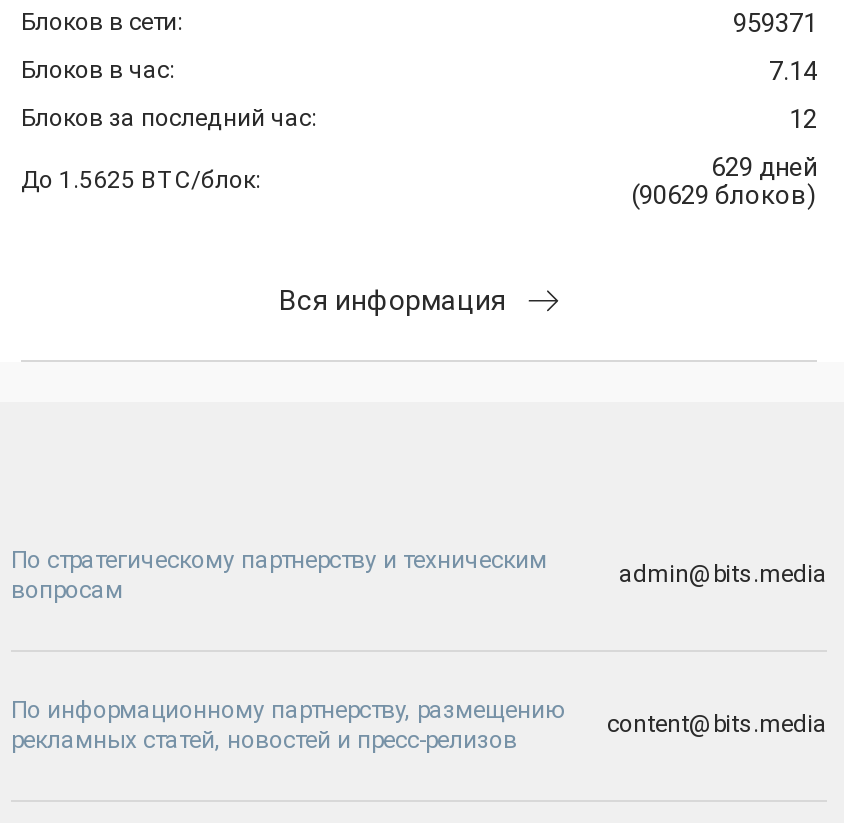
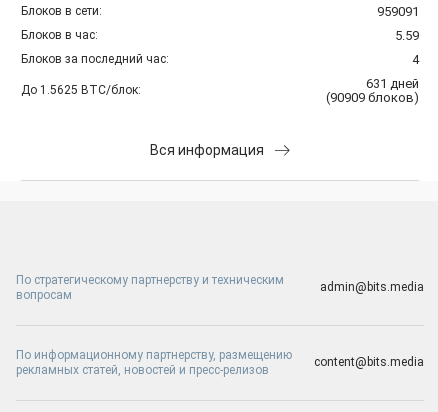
- 959371
+ 959091

- 7.14
+ 5.59

- 12
+ 4

- 629 дней
+ 631 дней

- (90629 блоков)
+ (90909 блоков)
